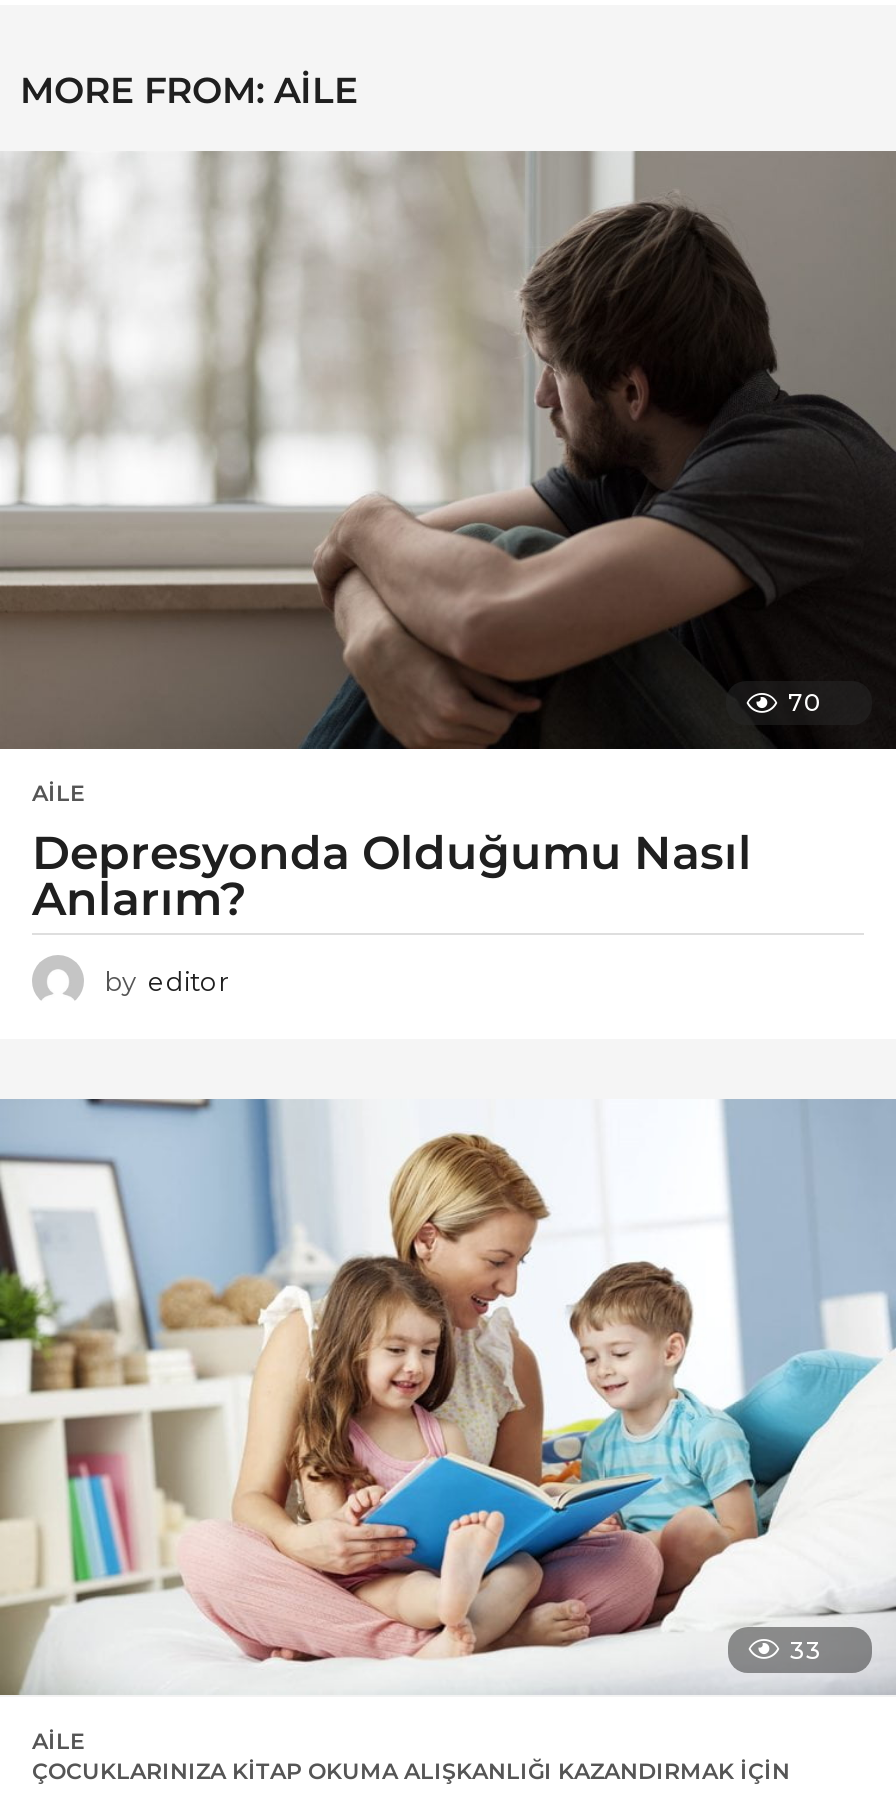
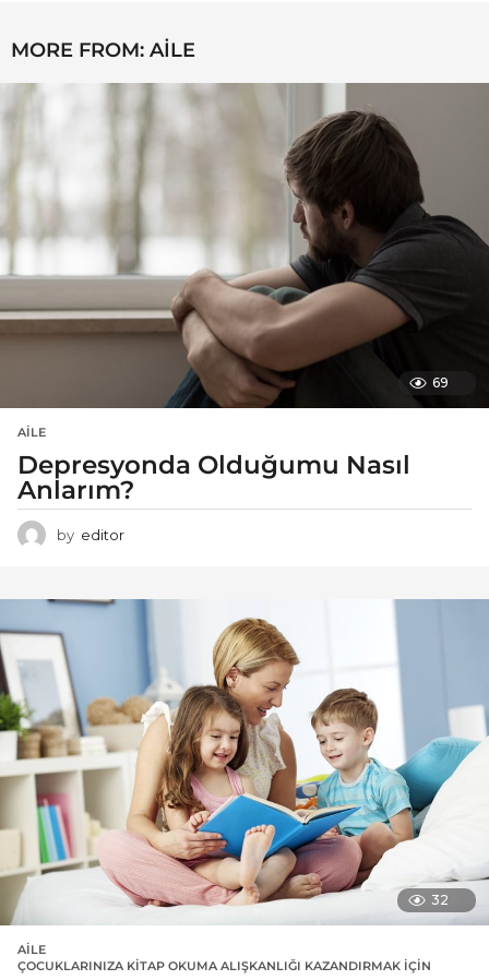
- 70
+ 69

- 33
+ 32
